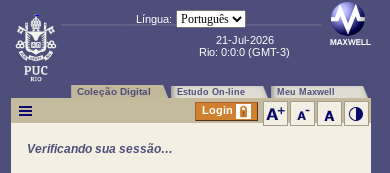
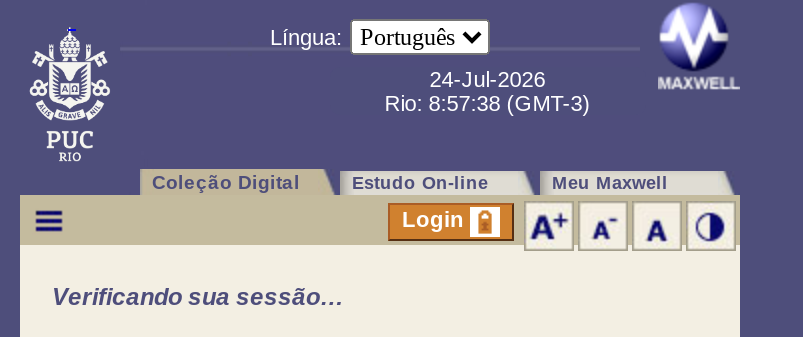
- 21-Jul-2026
- Rio: 0:0:0 (GMT-3)
+ 24-Jul-2026
+ Rio: 8:57:38 (GMT-3)
